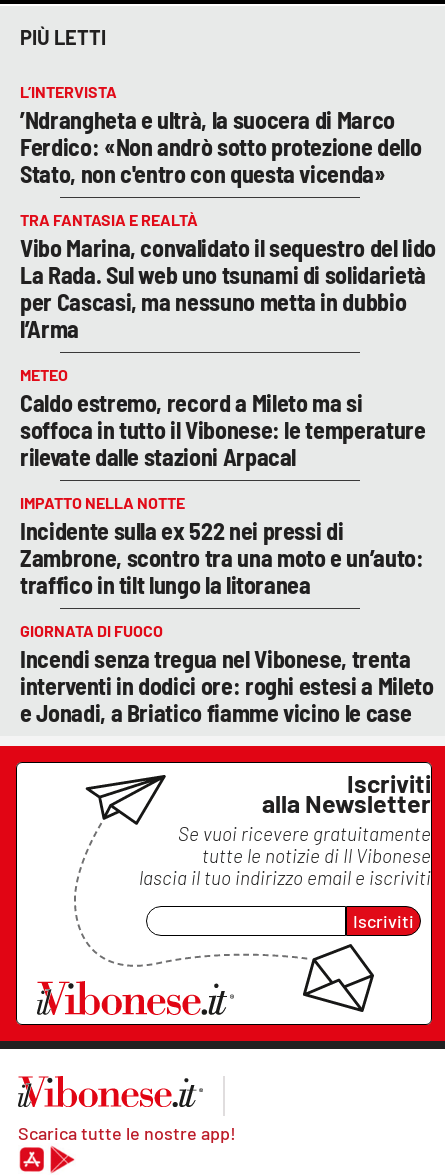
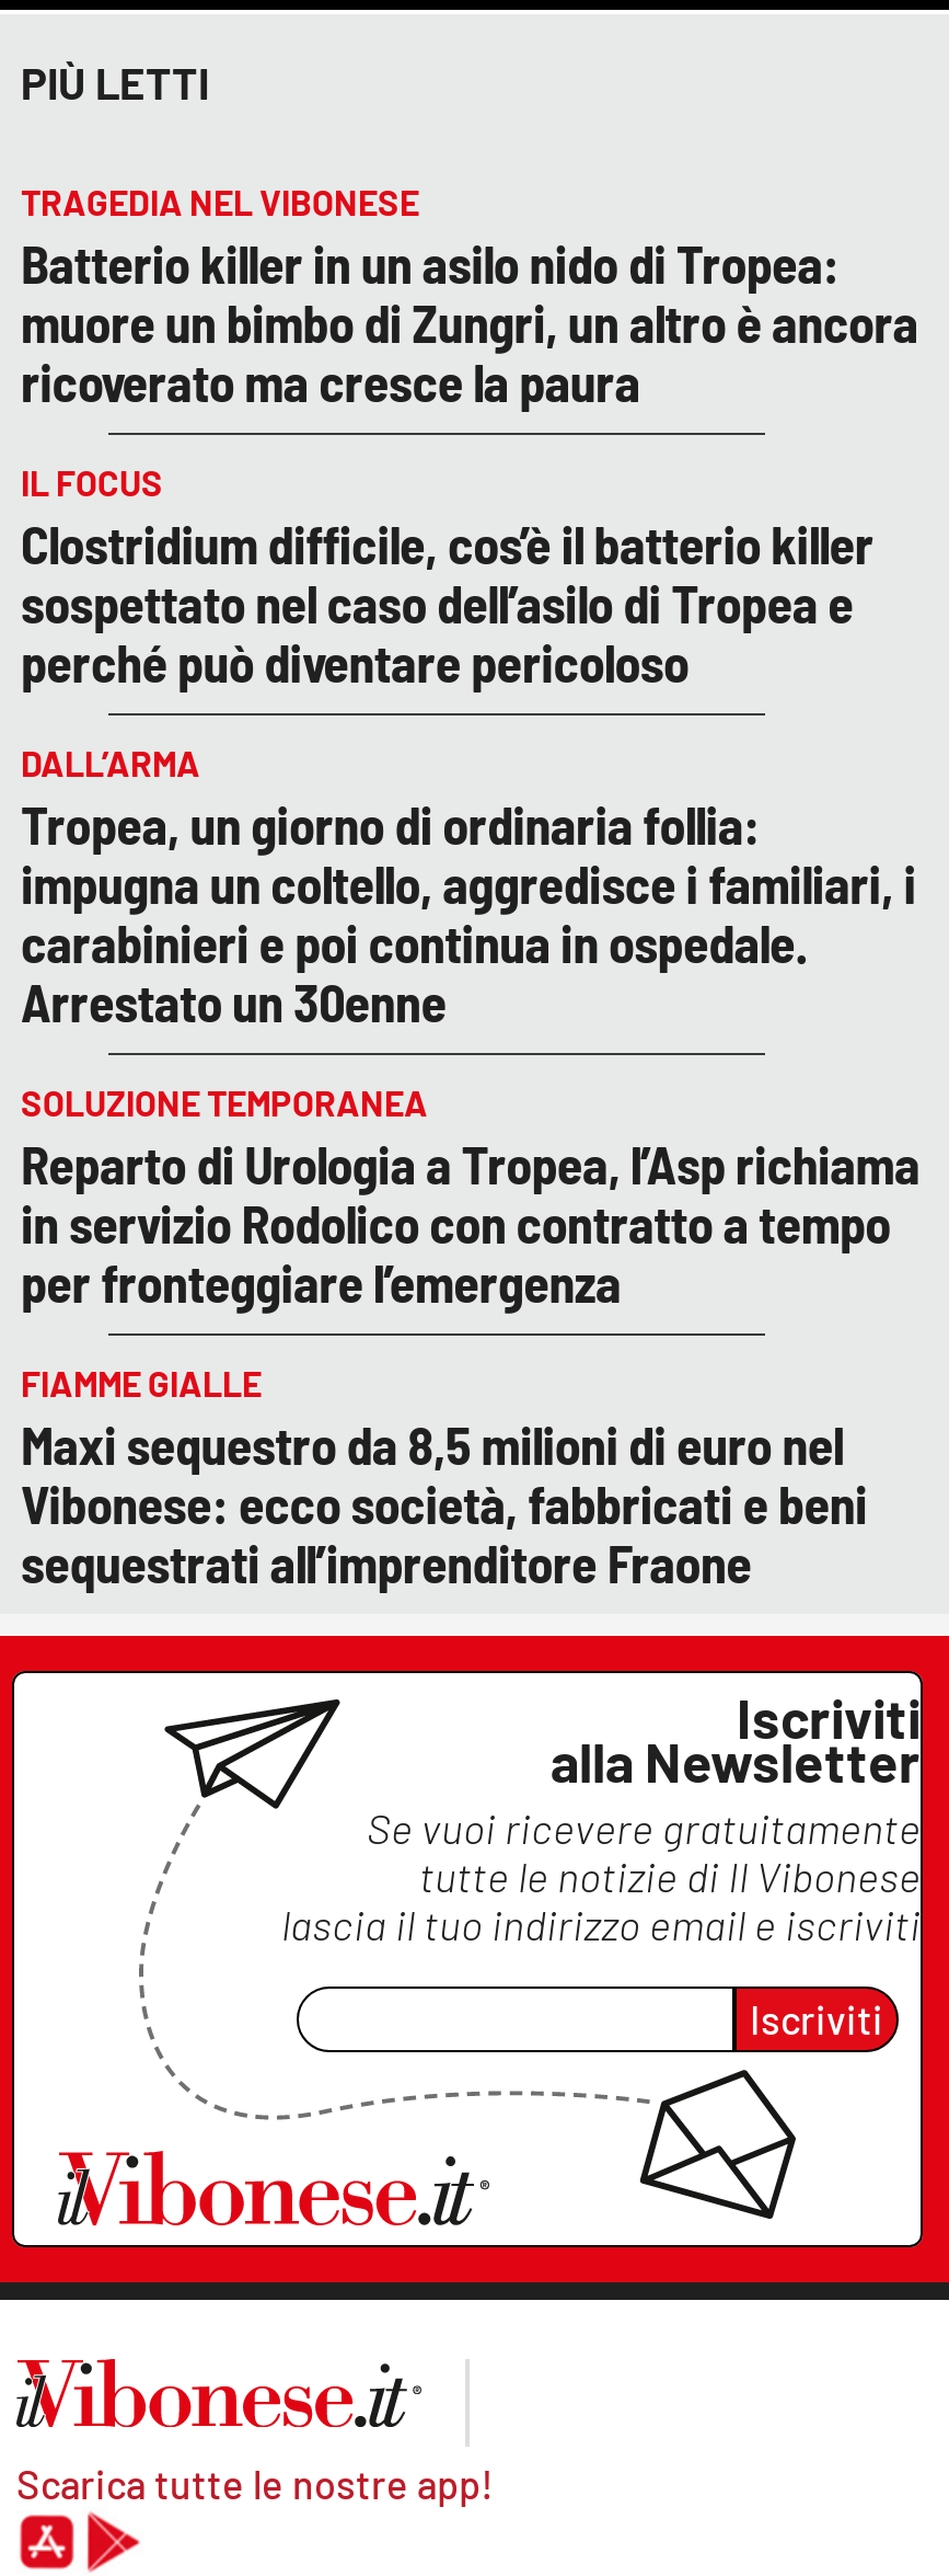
- L’INTERVISTA
- ’Ndrangheta e ultrà, la suocera di Marco
- Ferdico: «Non andrò sotto protezione dello
- Stato, non c'entro con questa vicenda»
+ TRAGEDIA NEL VIBONESE
+ Batterio killer in un asilo nido di Tropea:
+ muore un bimbo di Zungri, un altro è ancora
+ ricoverato ma cresce la paura

- TRA FANTASIA E REALTÀ
- Vibo Marina, convalidato il sequestro del lido
- La Rada. Sul web uno tsunami di solidarietà
- per Cascasi, ma nessuno metta in dubbio
- l’Arma
+ IL FOCUS
+ Clostridium difficile, cos’è il batterio killer
+ sospettato nel caso dell’asilo di Tropea e
+ perché può diventare pericoloso

- METEO
- Caldo estremo, record a Mileto ma si
- soffoca in tutto il Vibonese: le temperature
- rilevate dalle stazioni Arpacal
+ DALL’ARMA
+ Tropea, un giorno di ordinaria follia:
+ impugna un coltello, aggredisce i familiari, i
+ carabinieri e poi continua in ospedale.
+ Arrestato un 30enne

- IMPATTO NELLA NOTTE
- Incidente sulla ex 522 nei pressi di
- Zambrone, scontro tra una moto e un’auto:
- traffico in tilt lungo la litoranea
+ SOLUZIONE TEMPORANEA
+ Reparto di Urologia a Tropea, l’Asp richiama
+ in servizio Rodolico con contratto a tempo
+ per fronteggiare l’emergenza

- GIORNATA DI FUOCO
- Incendi senza tregua nel Vibonese, trenta
- interventi in dodici ore: roghi estesi a Mileto
- e Jonadi, a Briatico fiamme vicino le case
+ FIAMME GIALLE
+ Maxi sequestro da 8,5 milioni di euro nel
+ Vibonese: ecco società, fabbricati e beni
+ sequestrati all’imprenditore Fraone
